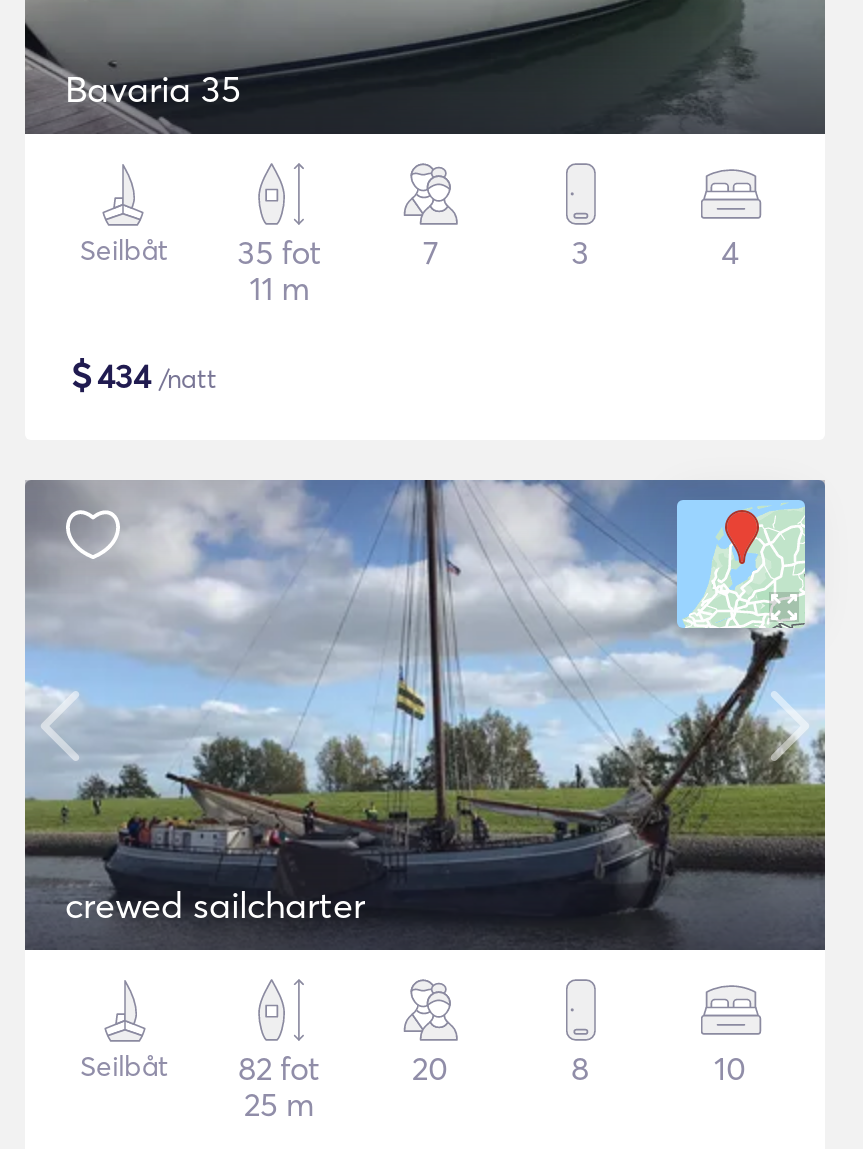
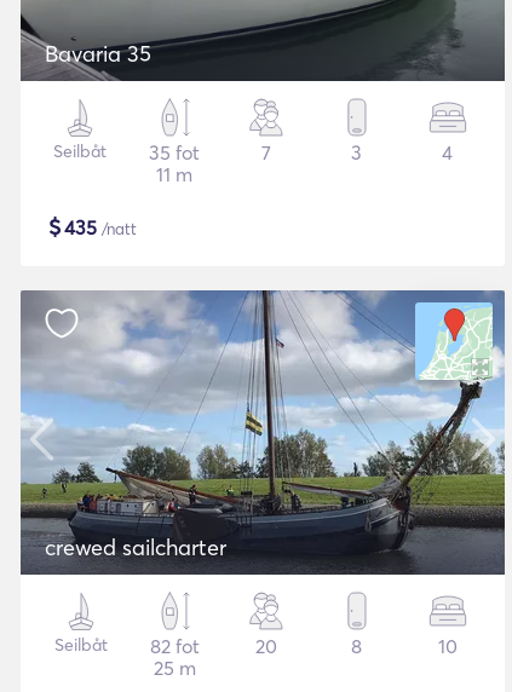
- $434 /natt
+ $435 /natt
